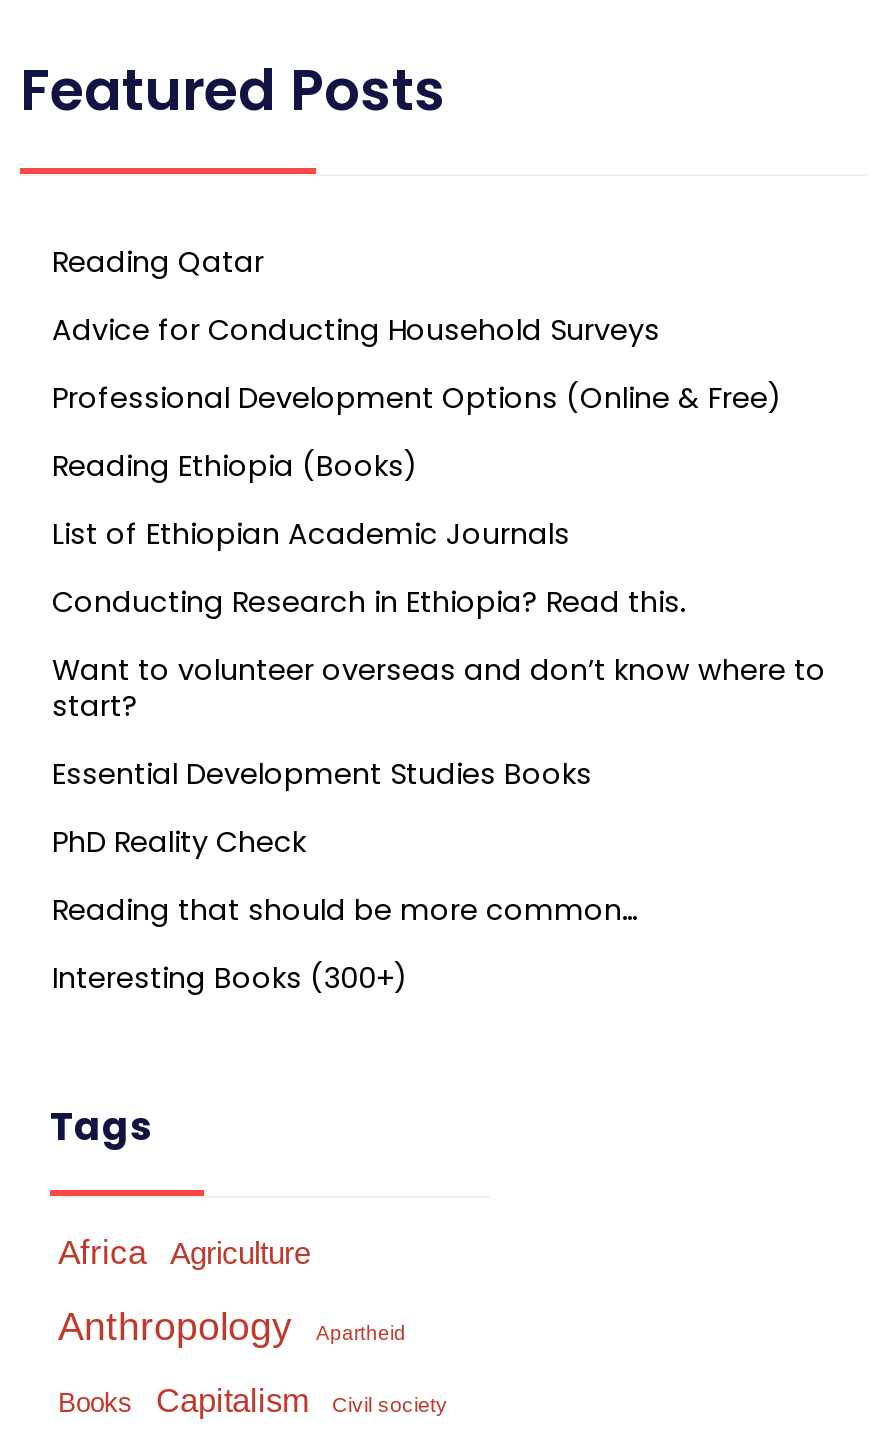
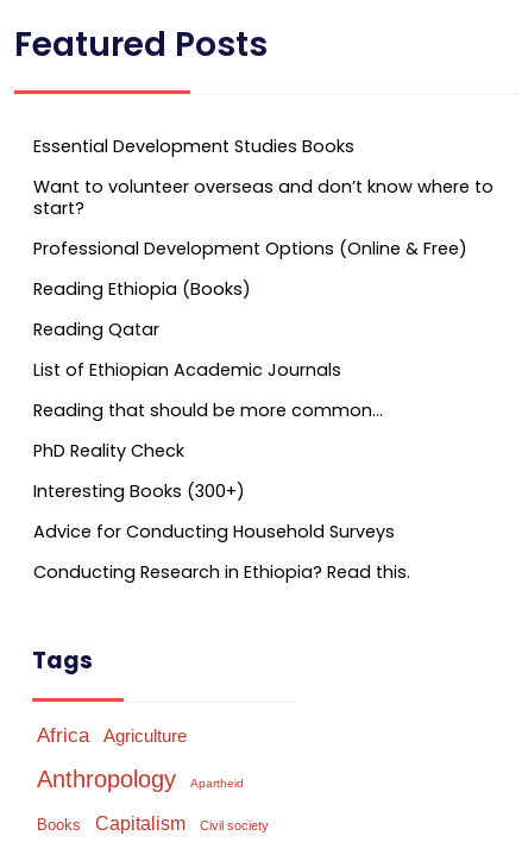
moved down: Professional Development Options (Online & Free) | Reading Ethiopia (Books) | Reading Qatar | List of Ethiopian Academic Journals

moved down: Advice for Conducting Household Surveys | Conducting Research in Ethiopia? Read this.

moved up: Want to volunteer overseas and don’t know where to | start?

moved up: Essential Development Studies Books

moved down: PhD Reality Check

moved up: Reading that should be more common…

moved up: Interesting Books (300+)
